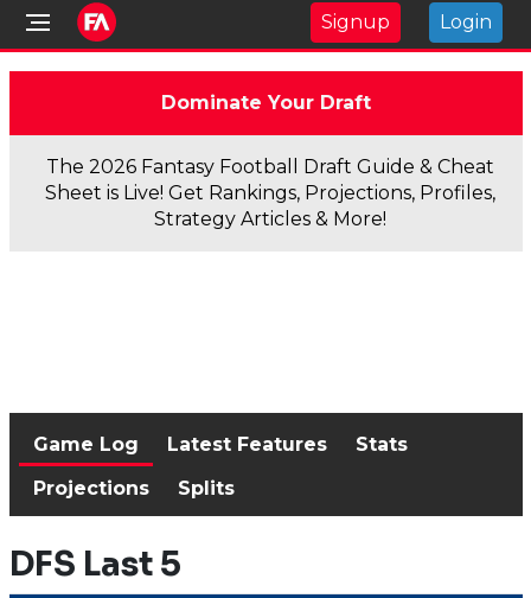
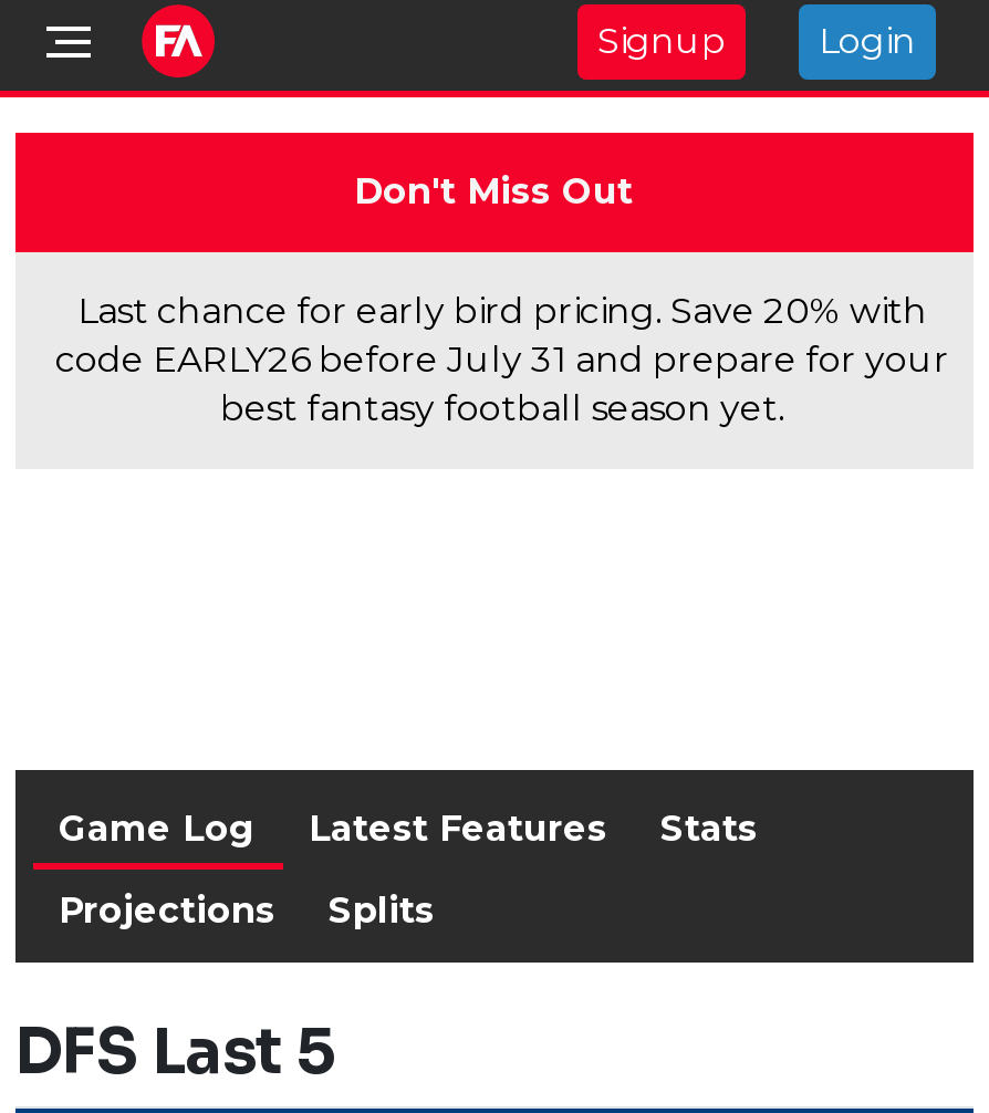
- Dominate Your Draft
+ Don't Miss Out

- The 2026 Fantasy Football Draft Guide & Cheat
- Sheet is Live! Get Rankings, Projections, Profiles,
- Strategy Articles & More!
+ Last chance for early bird pricing. Save 20% with
+ code EARLY26 before July 31 and prepare for your
+ best fantasy football season yet.
